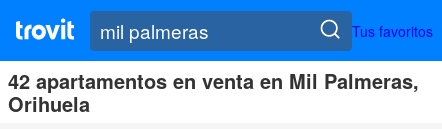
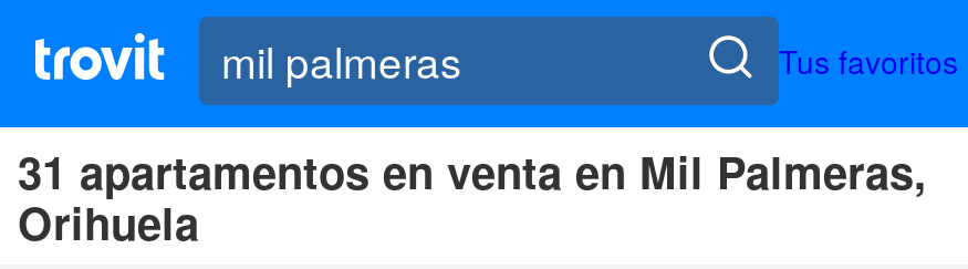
- 42 apartamentos en venta en Mil Palmeras,
+ 31 apartamentos en venta en Mil Palmeras,
